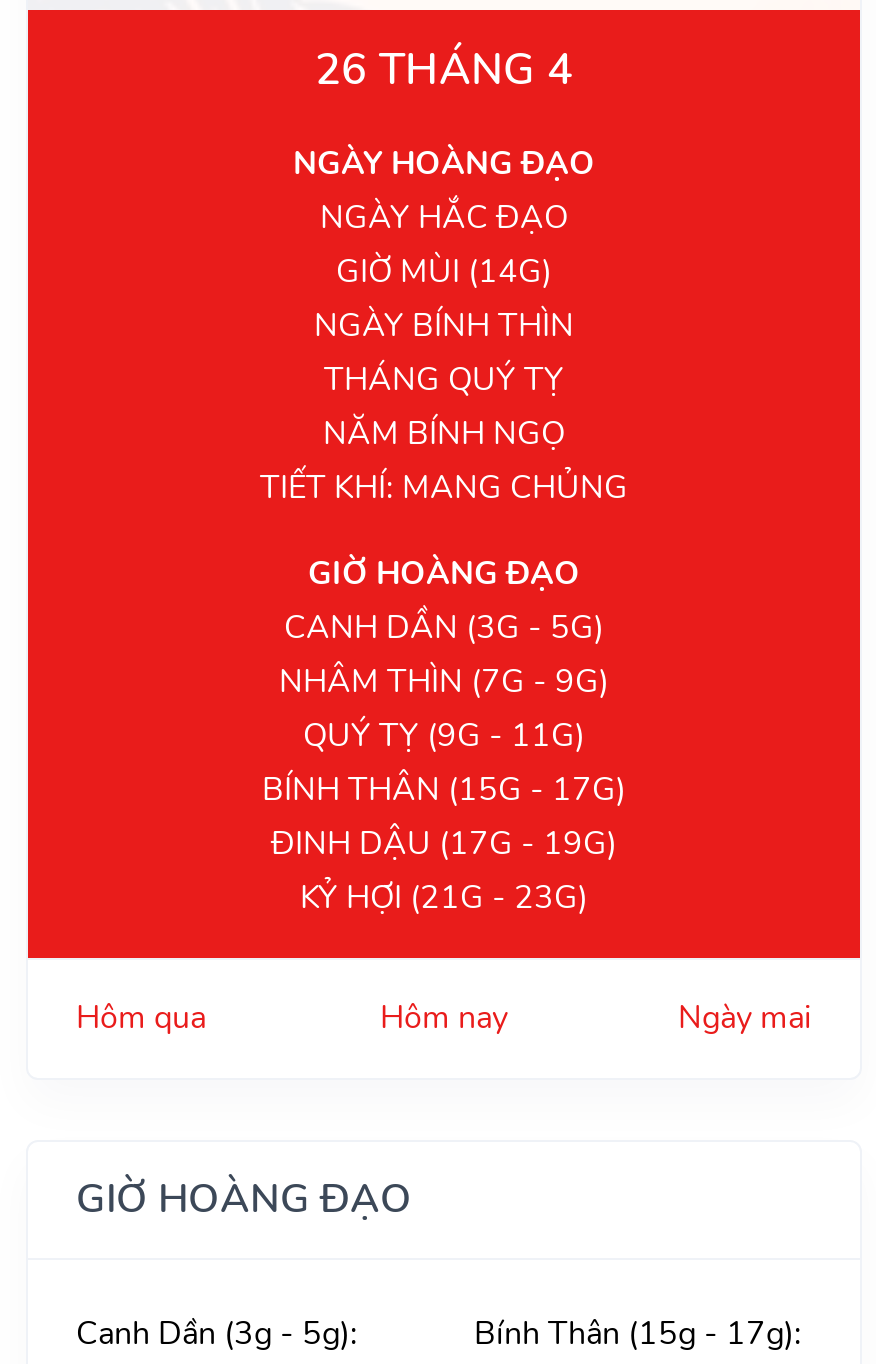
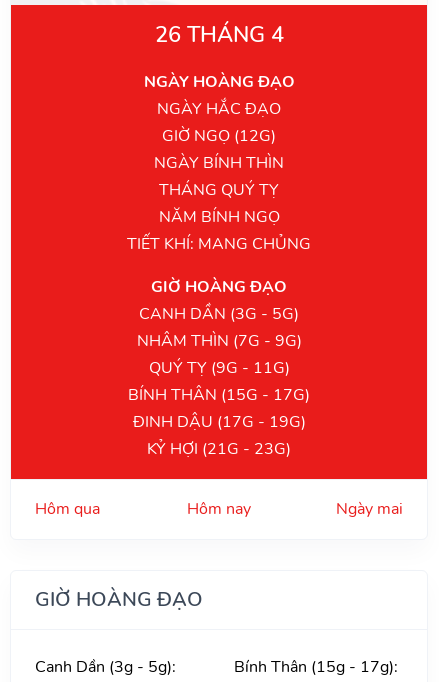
- GIỜ MÙI (14G)
+ GIỜ NGỌ (12G)
